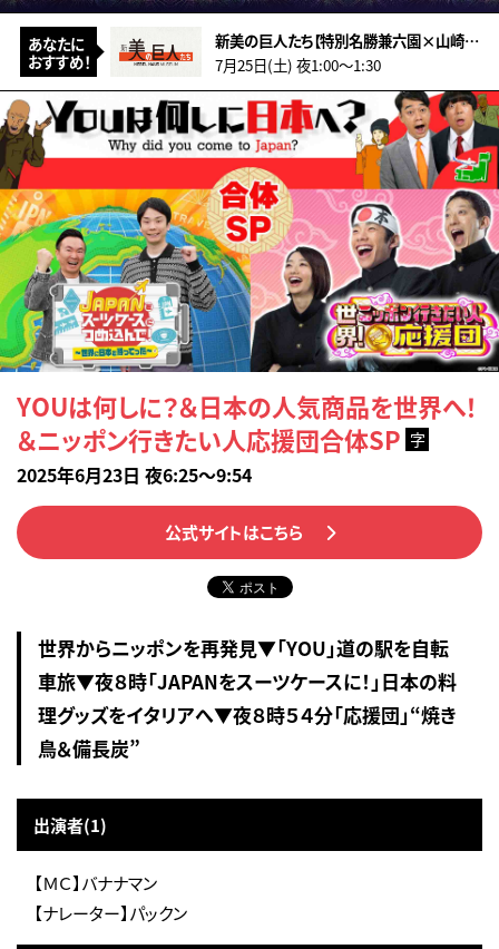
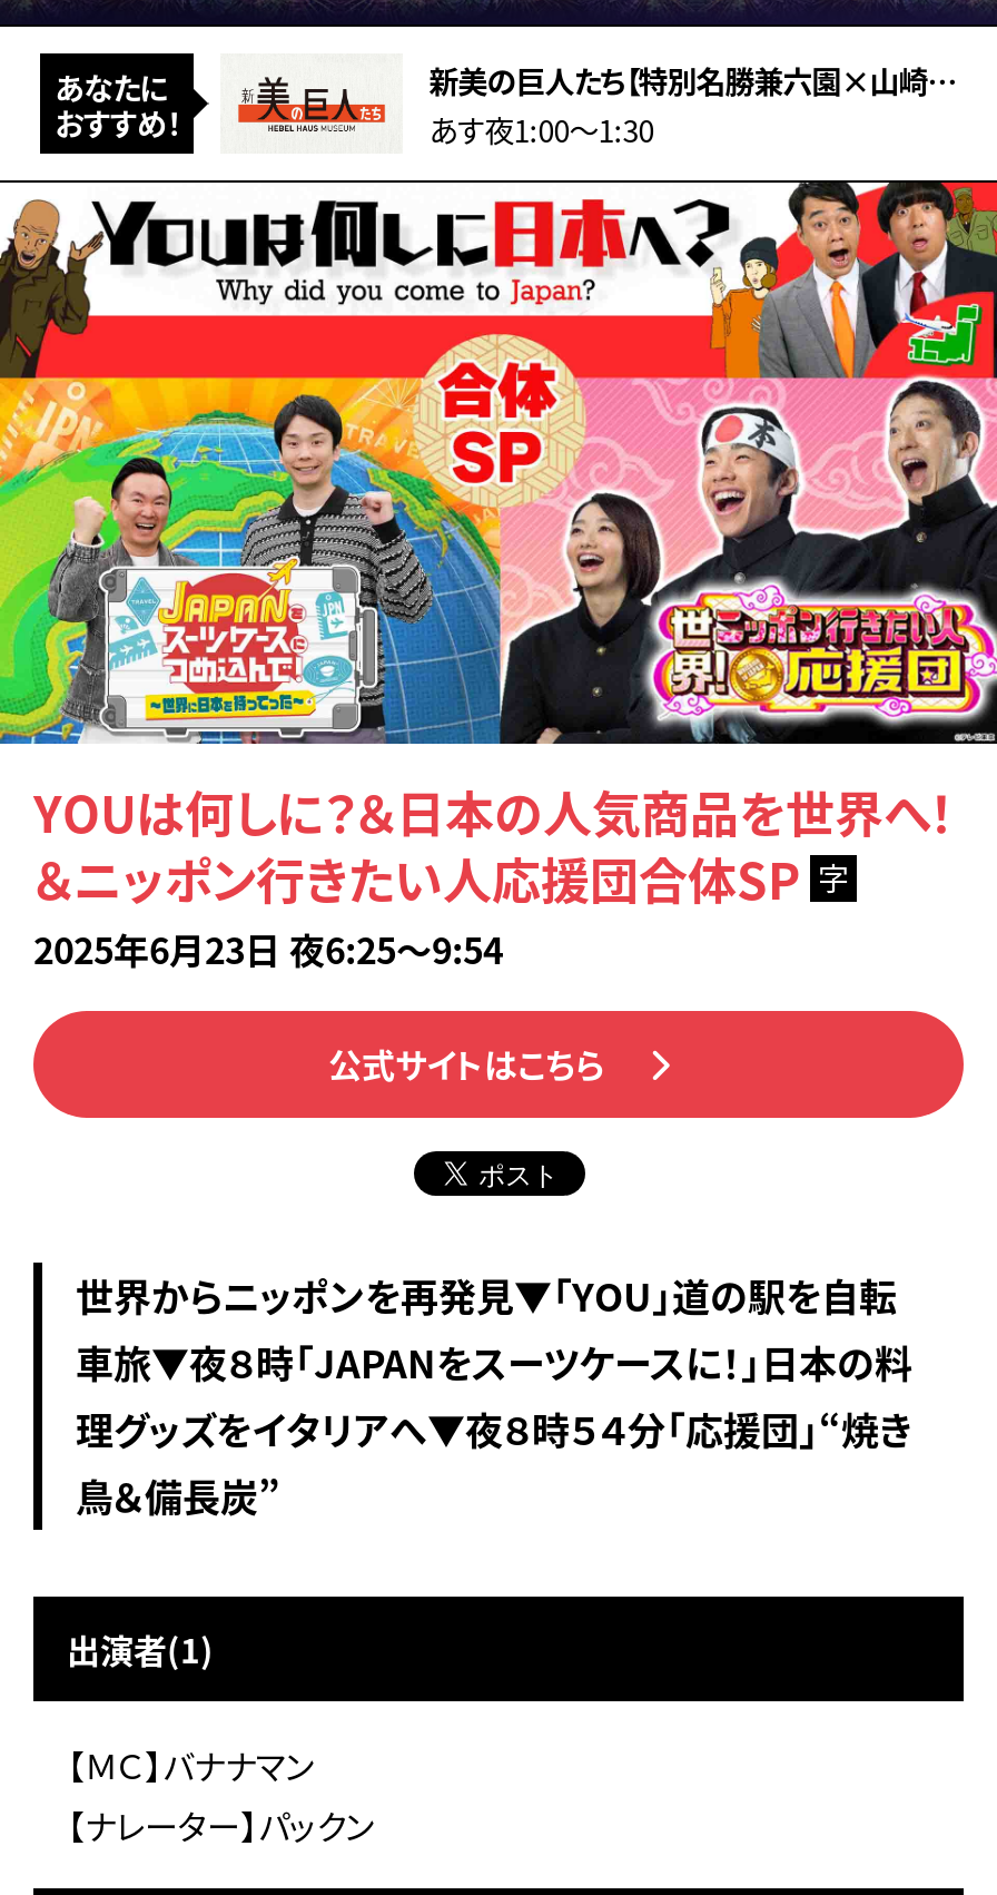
- 7月25日(土) 夜1:00〜1:30
+ あす夜1:00〜1:30
